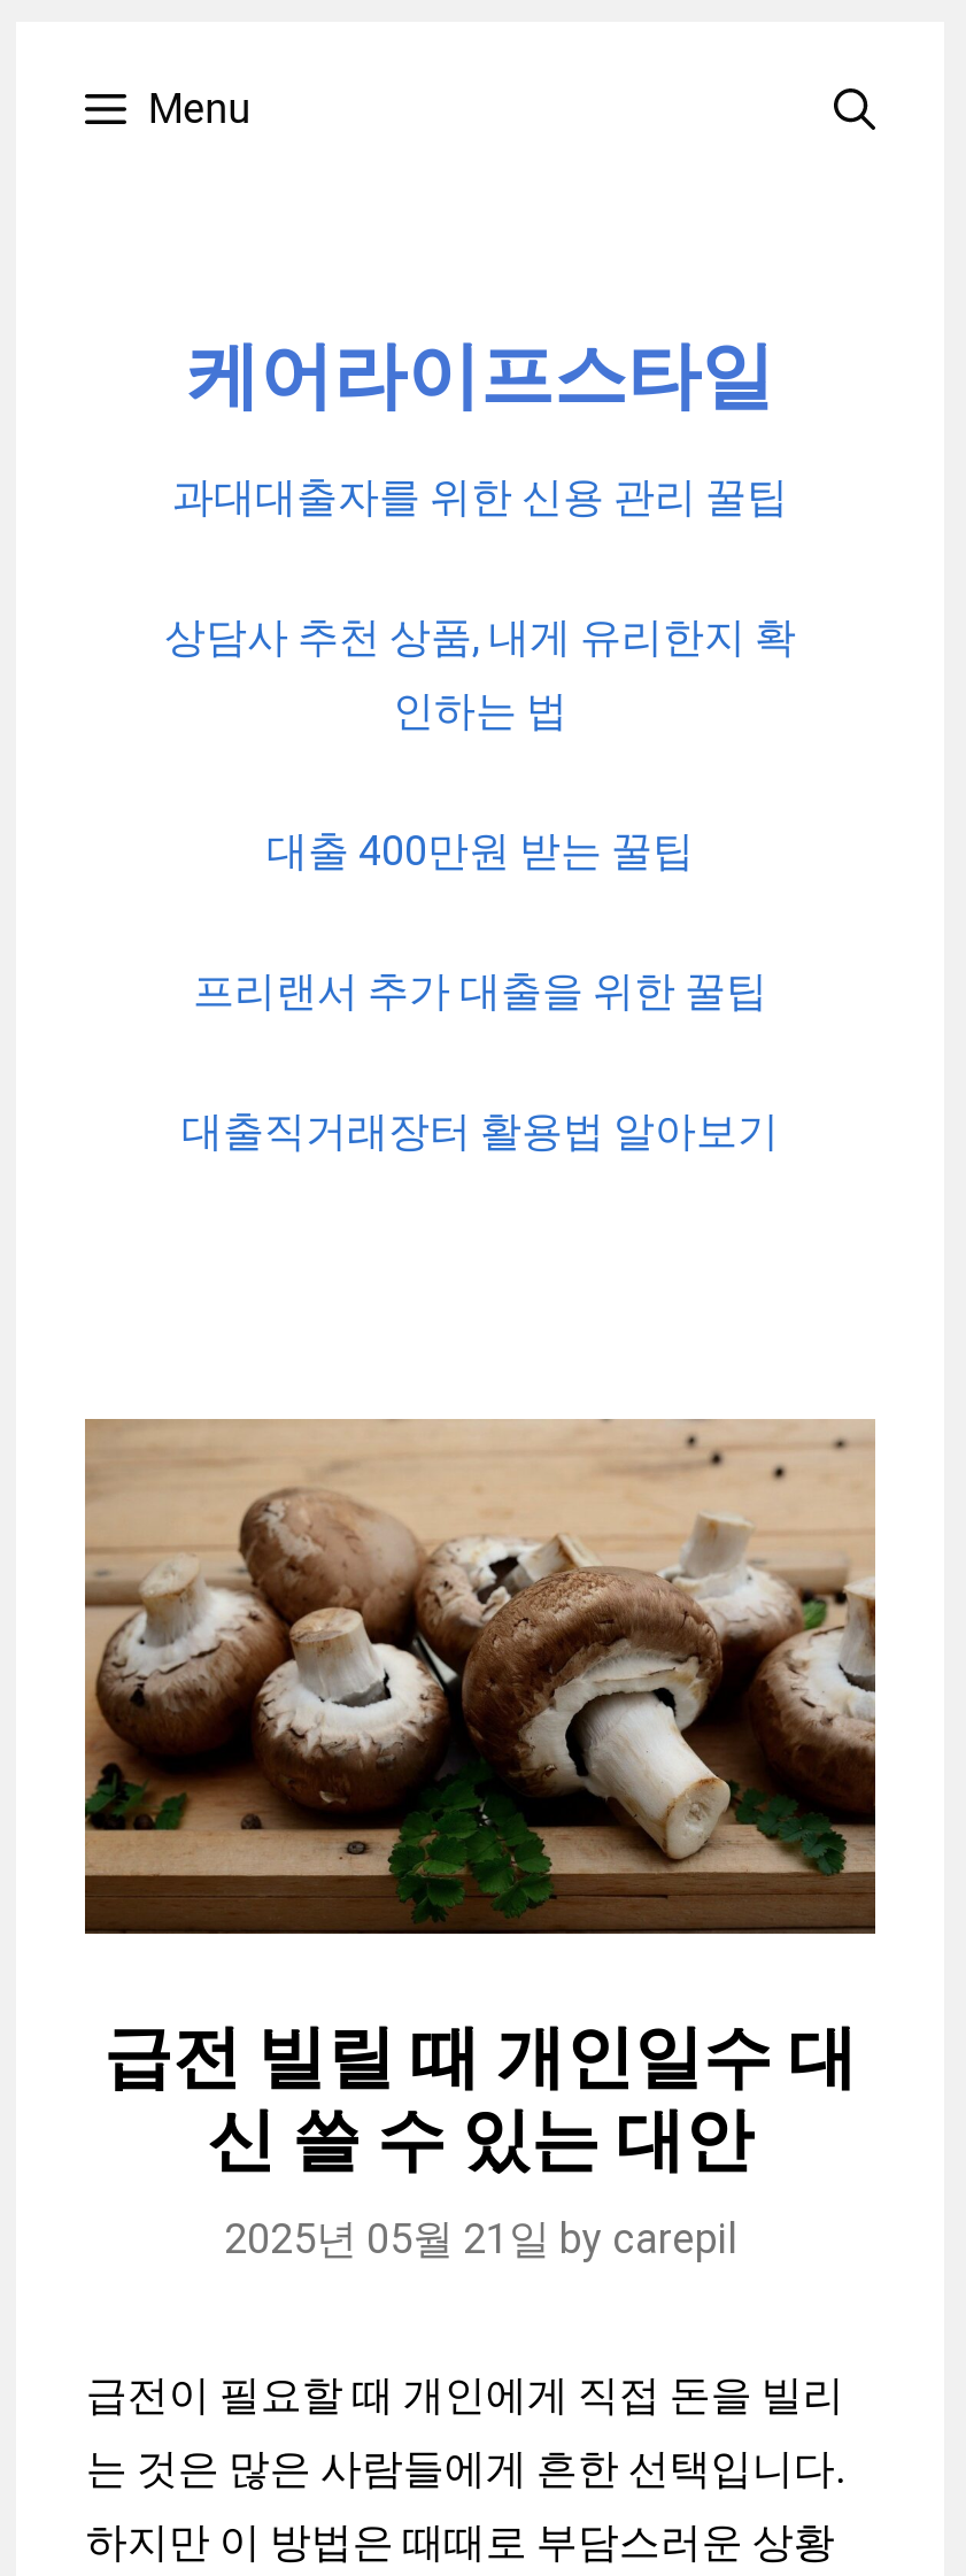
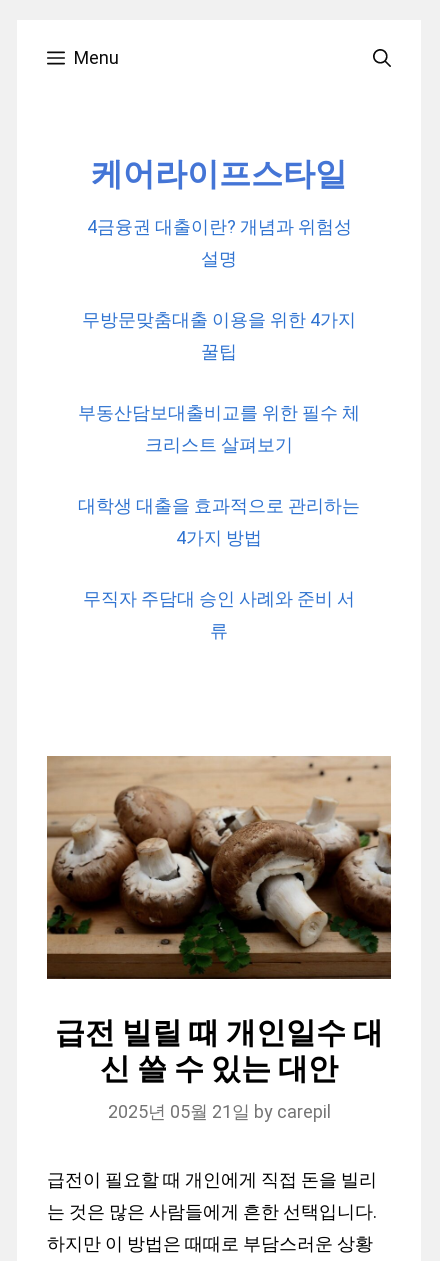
- 과대대출자를 위한 신용 관리 꿀팁
- 상담사 추천 상품, 내게 유리한지 확
- 인하는 법
- 대출 400만원 받는 꿀팁
- 프리랜서 추가 대출을 위한 꿀팁
- 대출직거래장터 활용법 알아보기
+ 4금융권 대출이란? 개념과 위험성
+ 설명
+ 무방문맞춤대출 이용을 위한 4가지
+ 꿀팁
+ 부동산담보대출비교를 위한 필수 체
+ 크리스트 살펴보기
+ 대학생 대출을 효과적으로 관리하는
+ 4가지 방법
+ 무직자 주담대 승인 사례와 준비 서
+ 류
